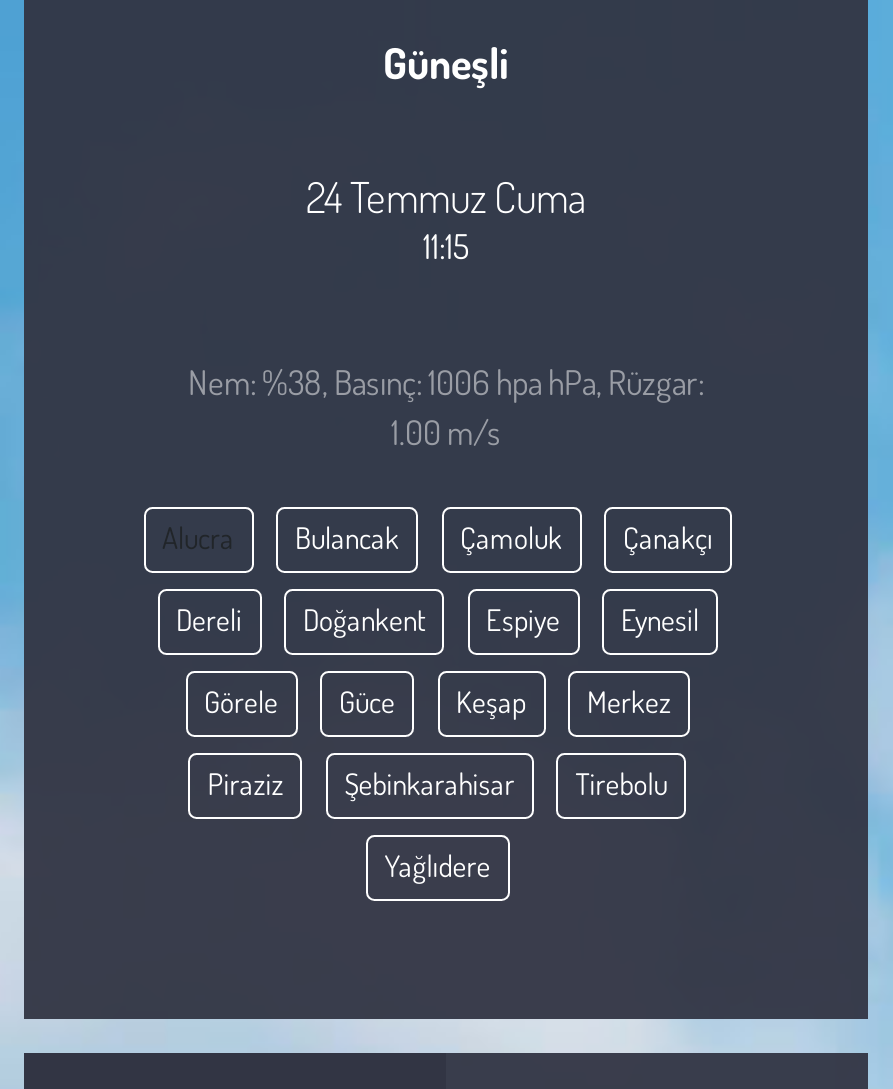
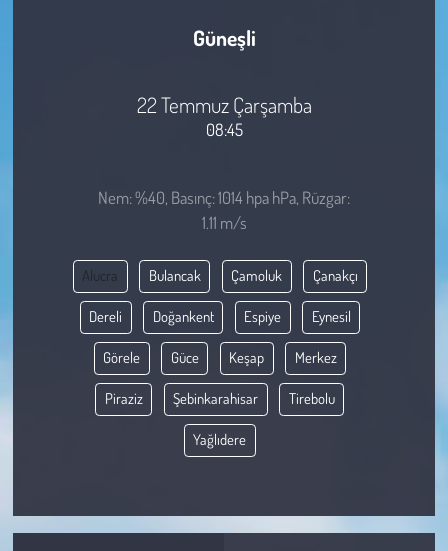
- 24 Temmuz Cuma
+ 22 Temmuz Çarşamba

- 11:15
+ 08:45

- Nem: %38, Basınç: 1006 hpa hPa, Rüzgar:
+ Nem: %40, Basınç: 1014 hpa hPa, Rüzgar:

- 1.00 m/s
+ 1.11 m/s
